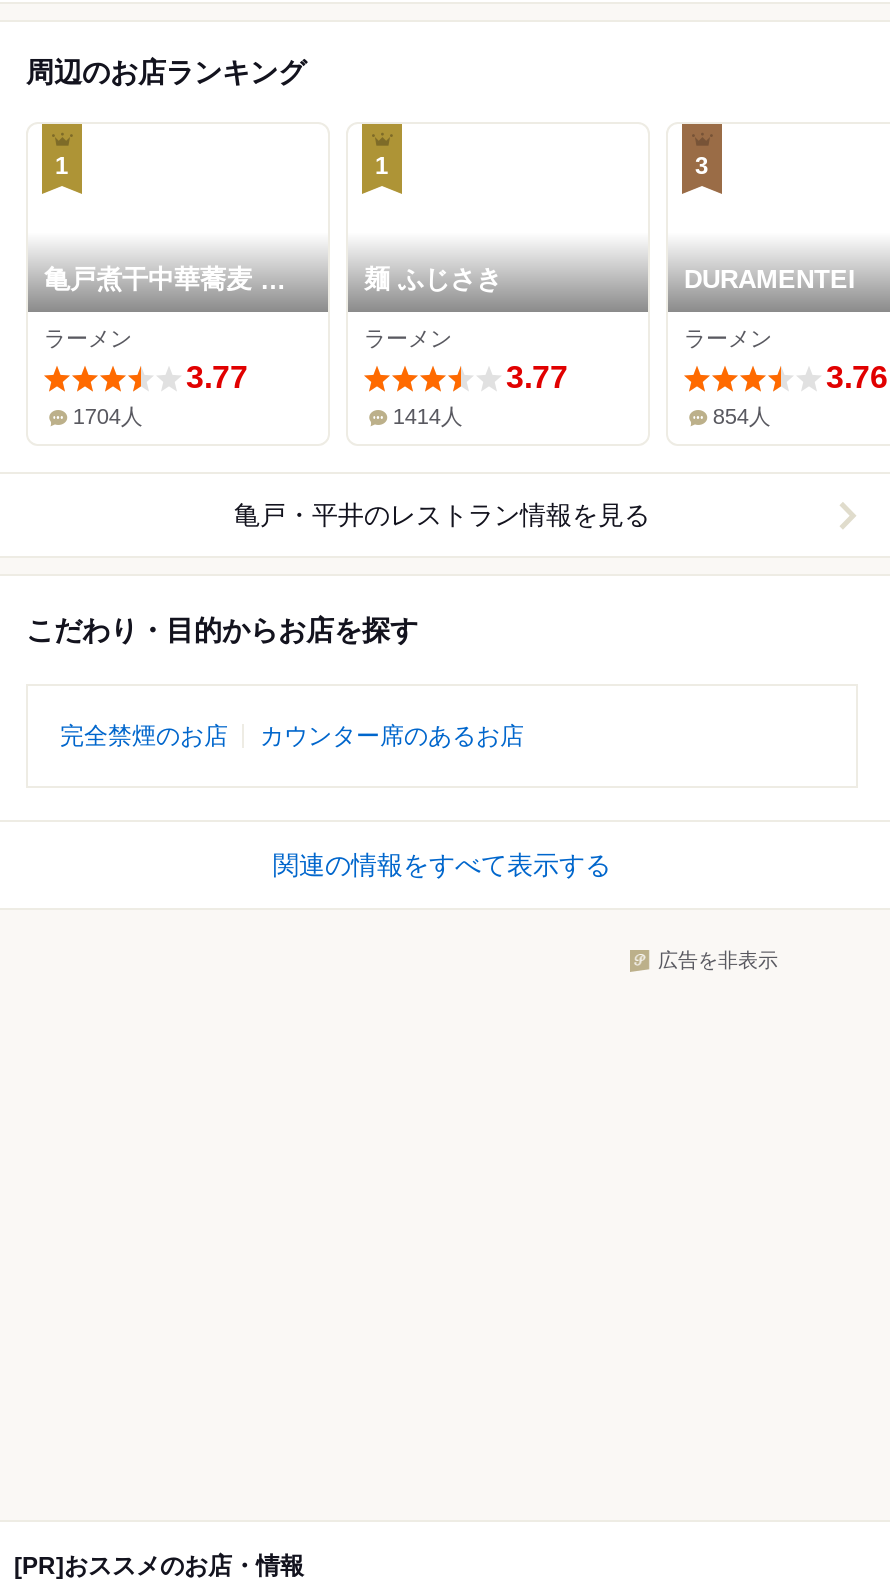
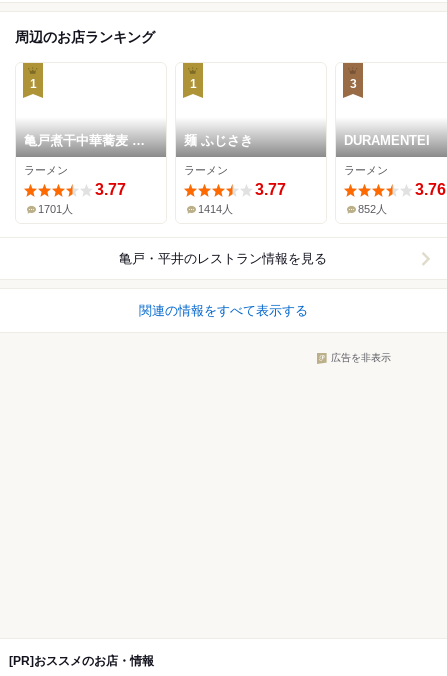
- 1704人
+ 1701人

- 854人
+ 852人

- こだわり・目的からお店を探す
- 完全禁煙のお店
- カウンター席のあるお店
